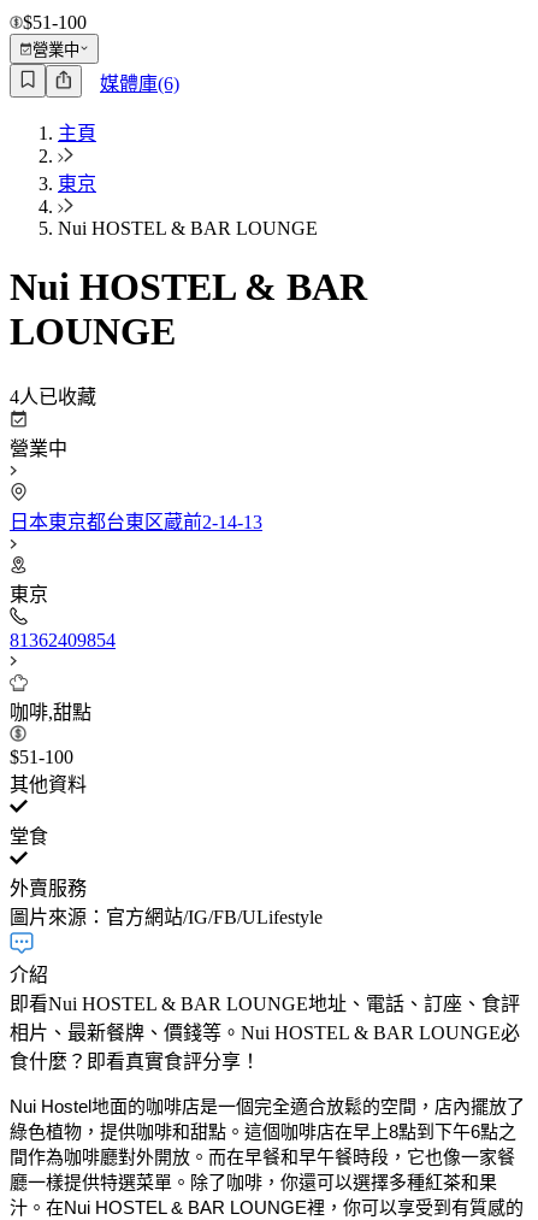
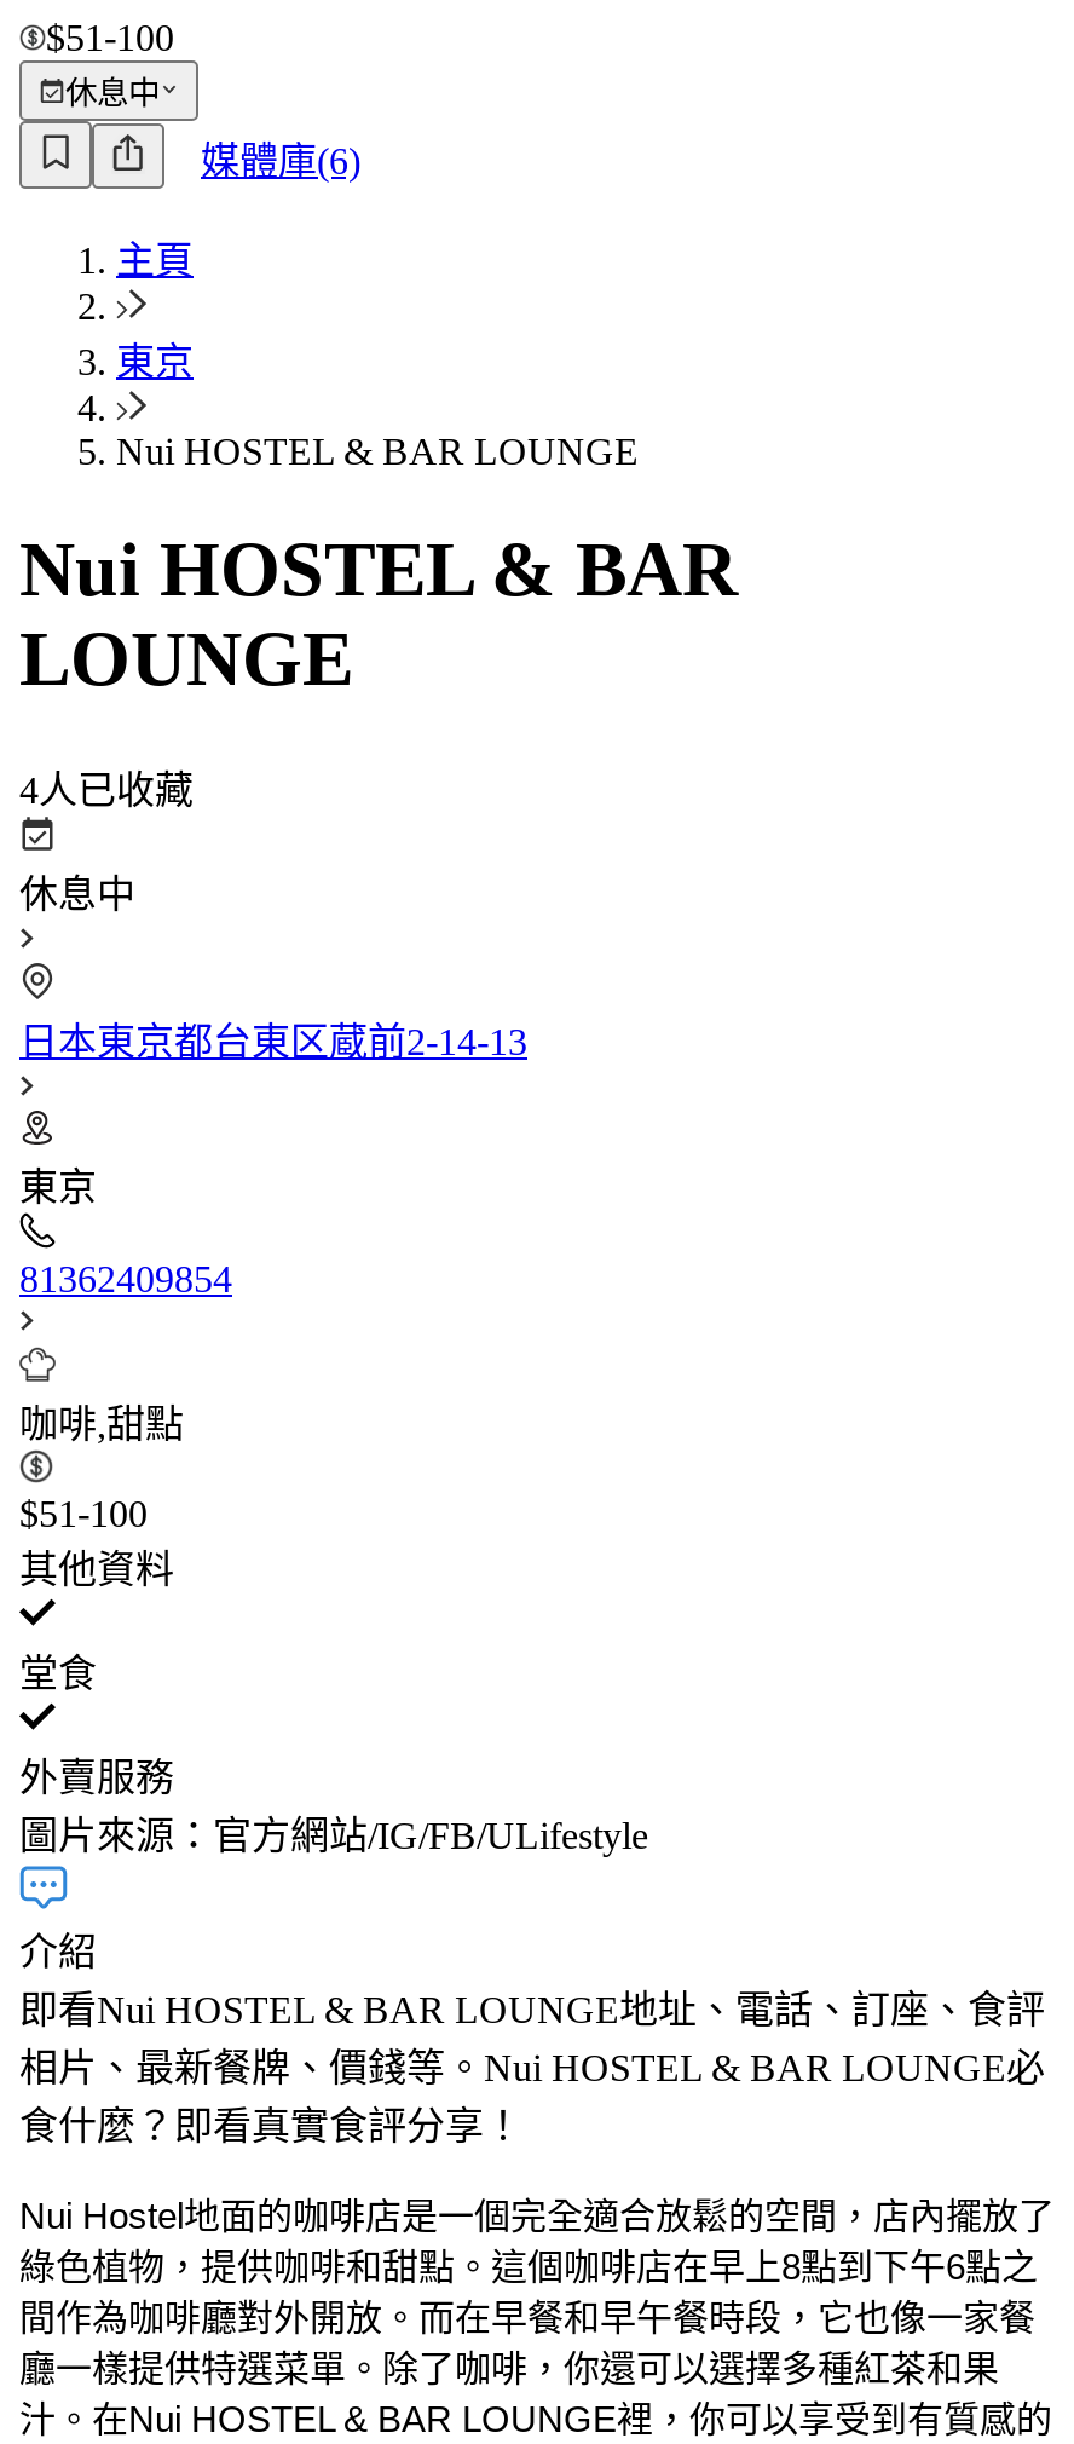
- 營業中
+ 休息中

- 營業中
+ 休息中
